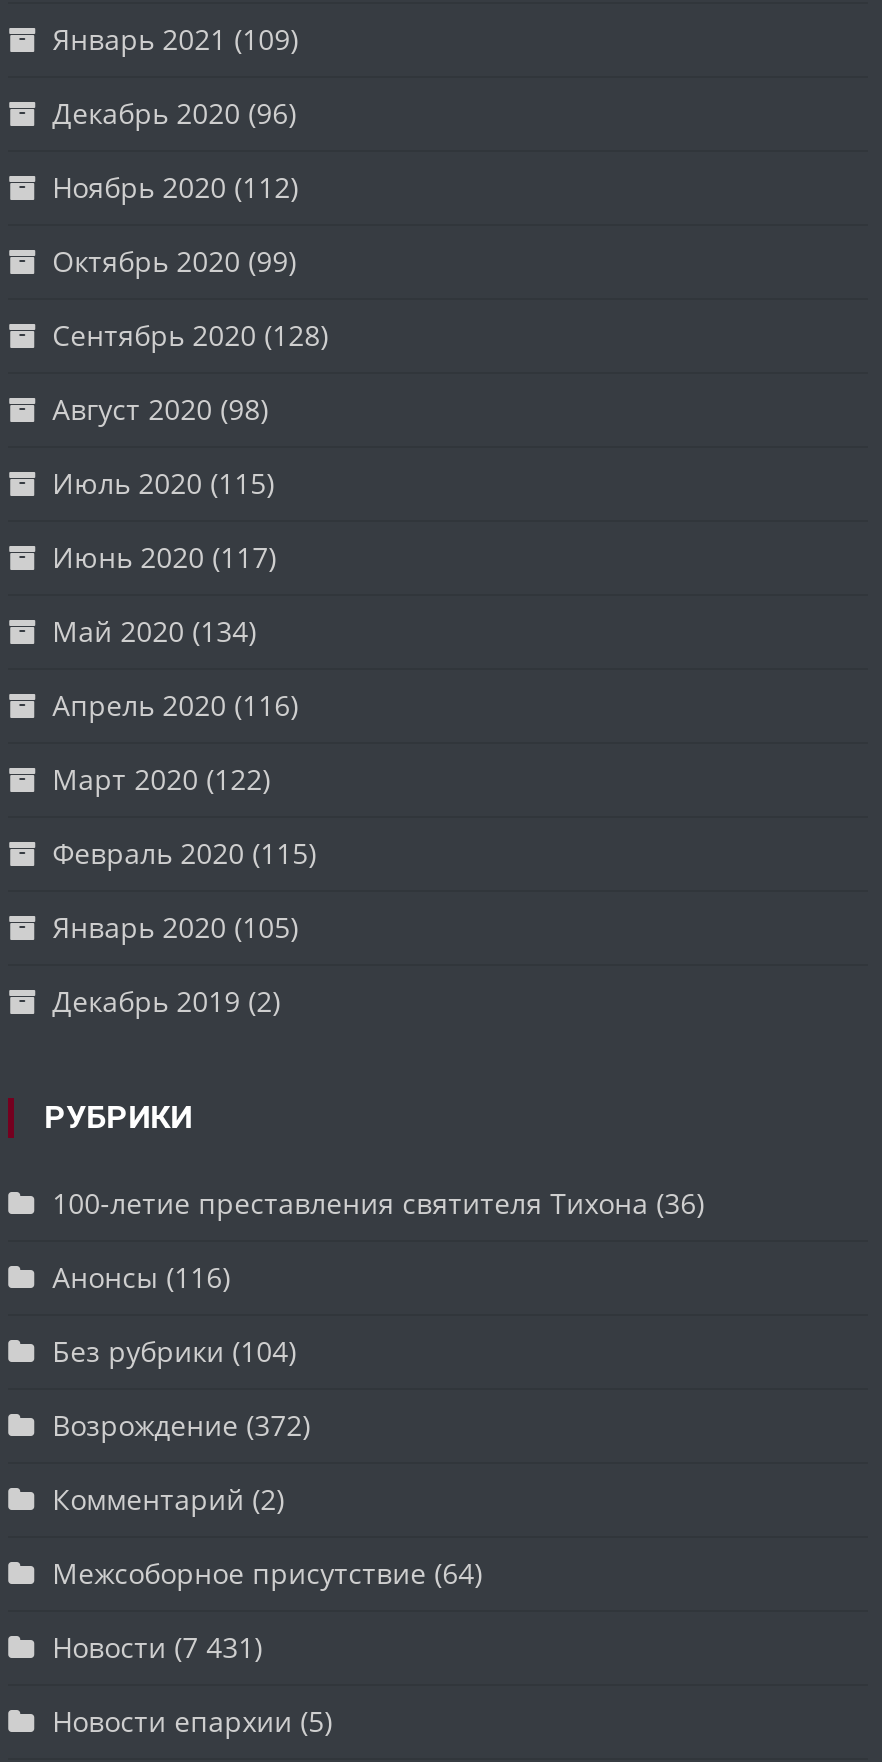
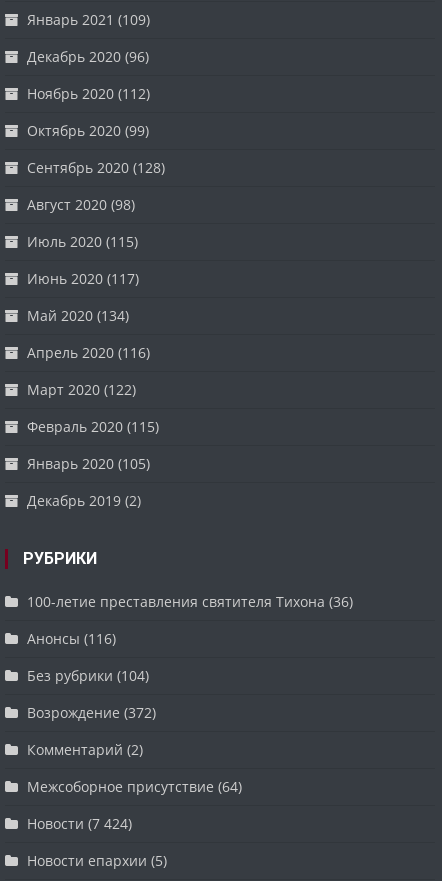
- Новости (7 431)
+ Новости (7 424)
